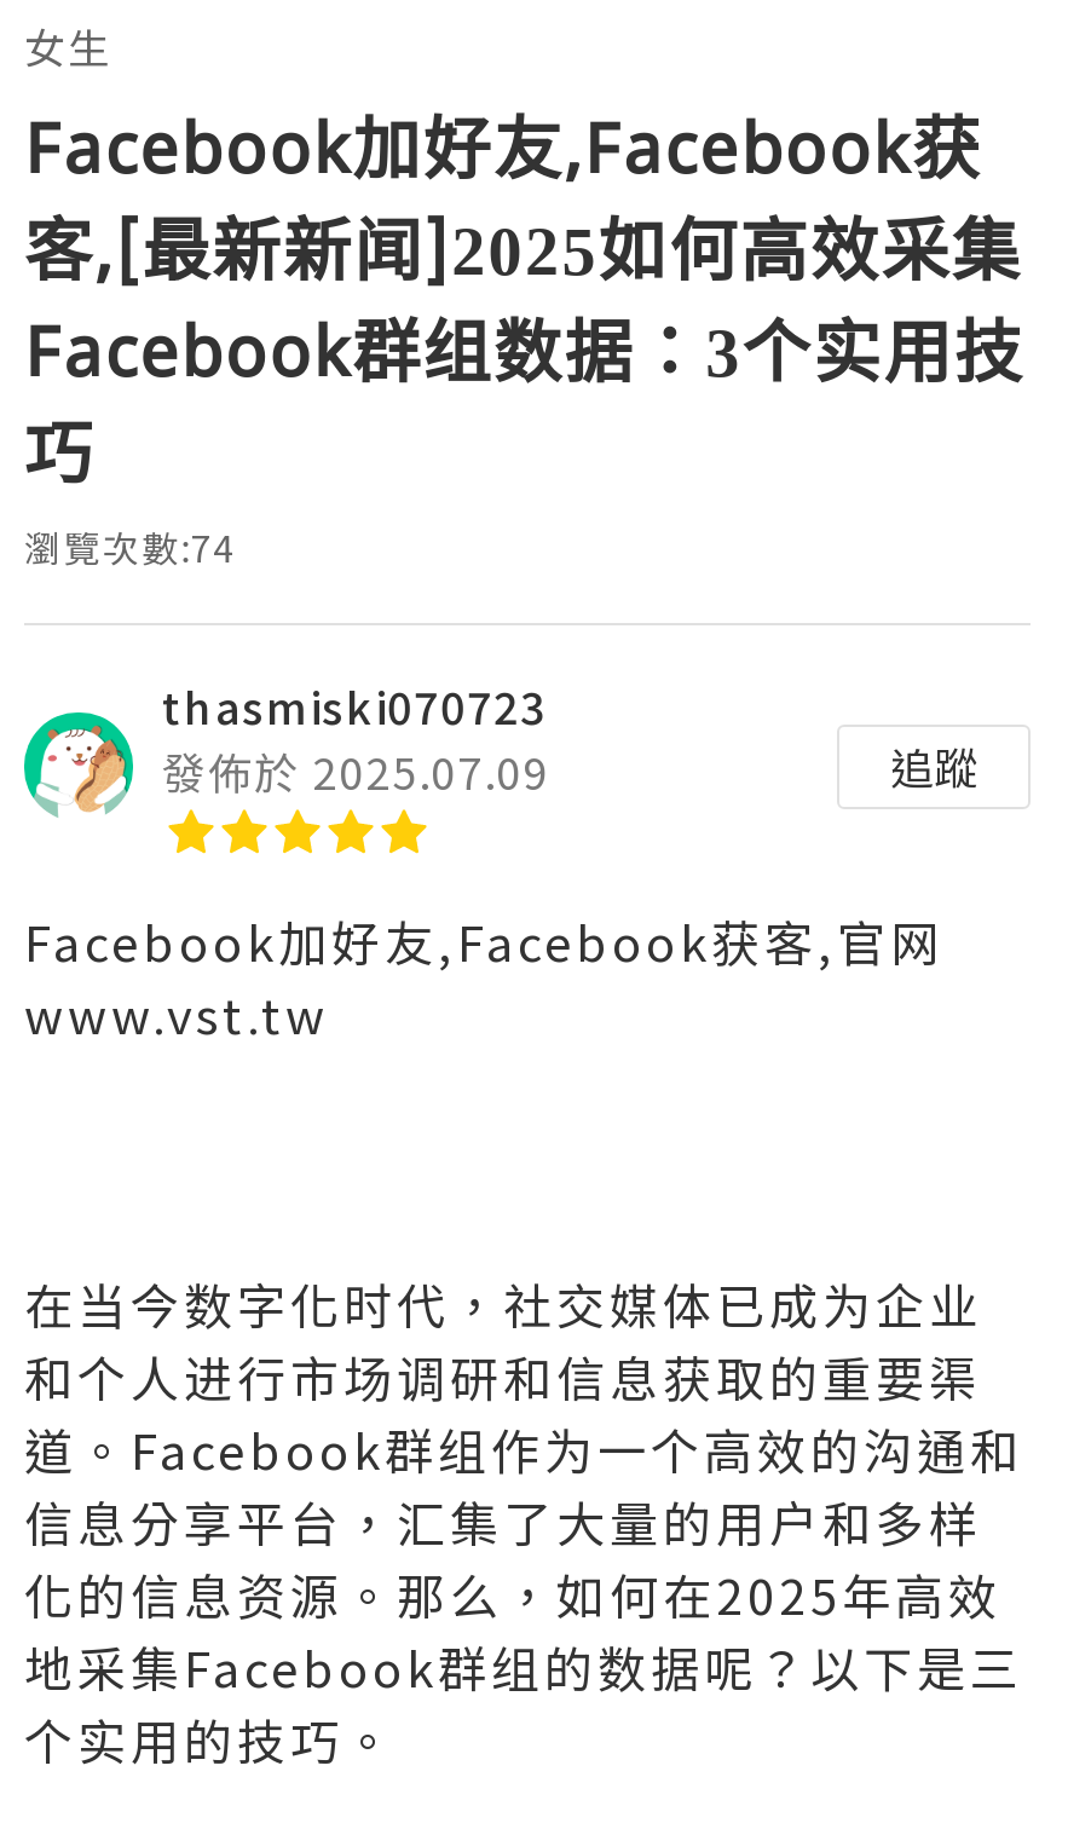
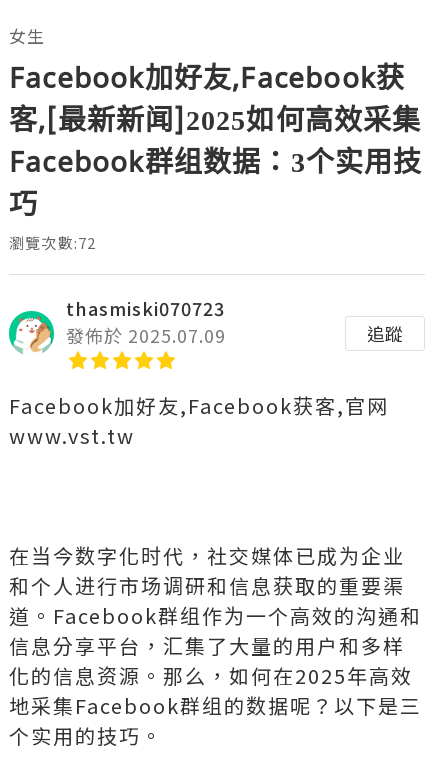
- 瀏覽次數:74
+ 瀏覽次數:72
